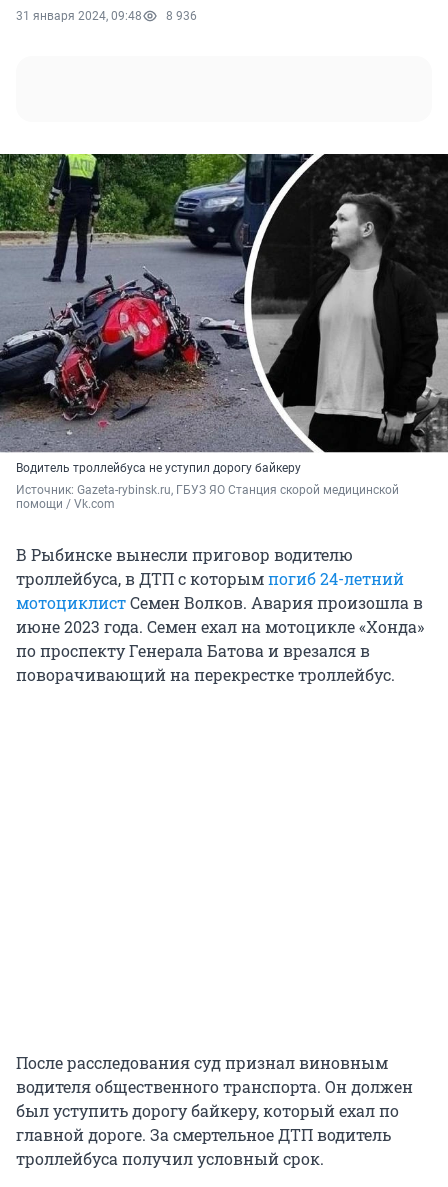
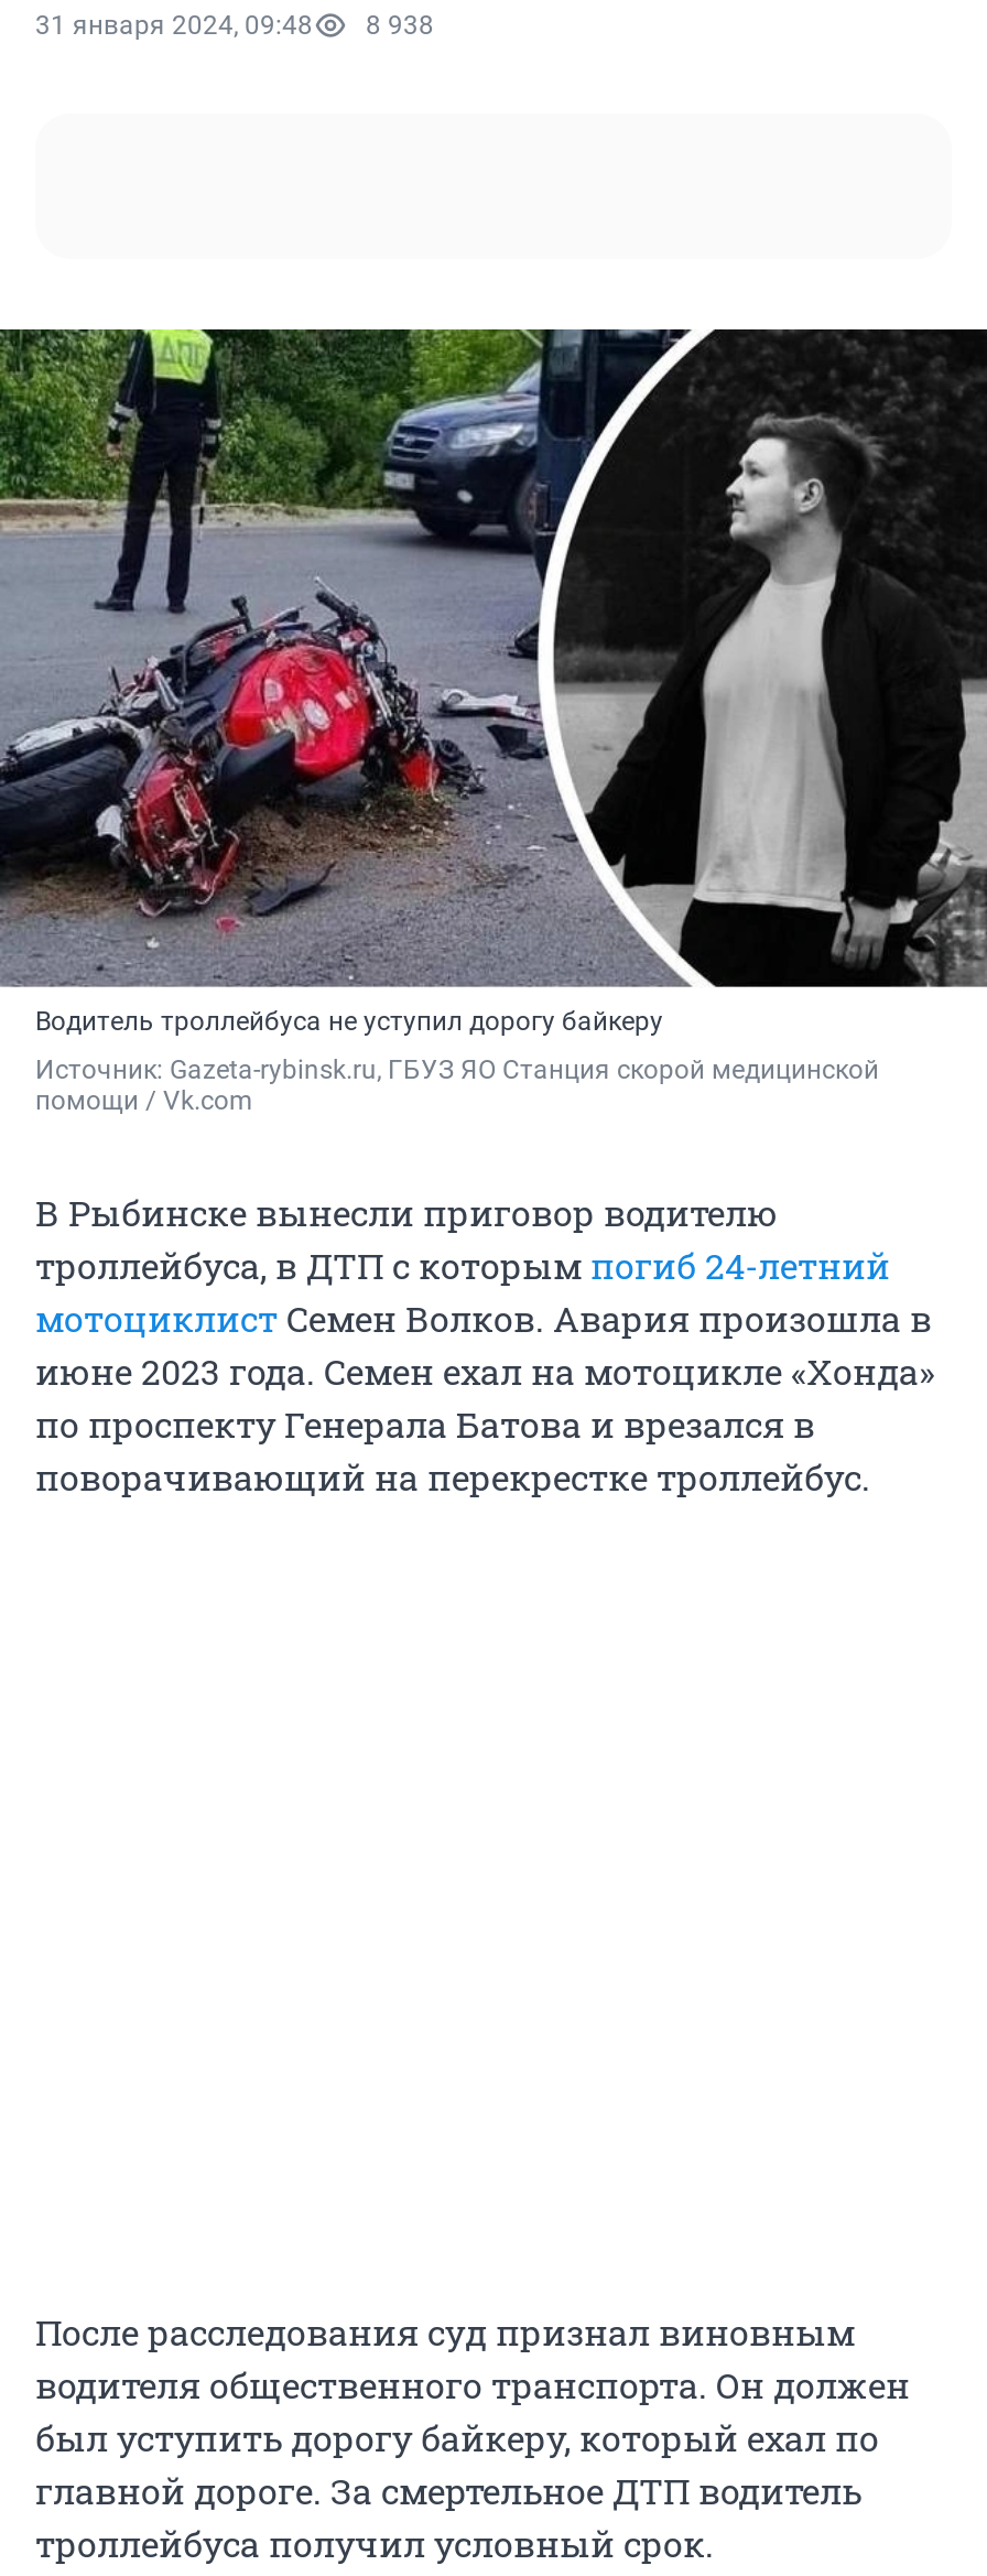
- 31 января 2024, 09:48 8 936
+ 31 января 2024, 09:48 8 938
